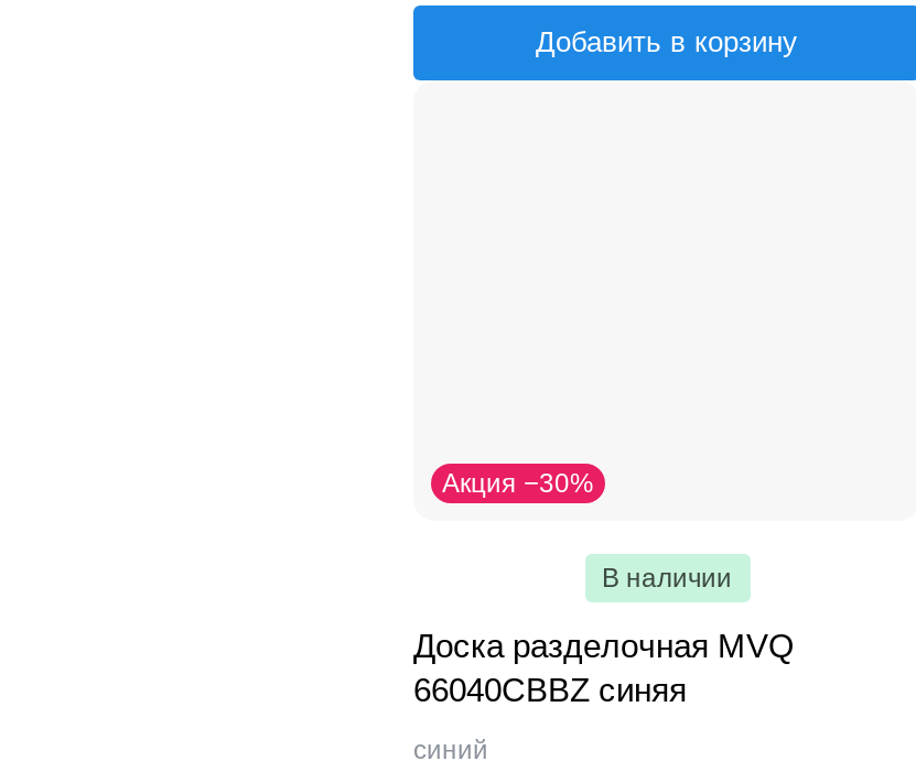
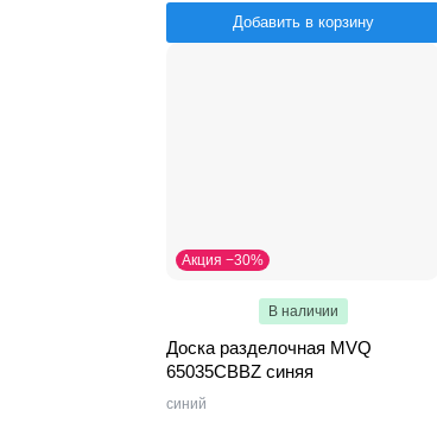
- 66040CBBZ синяя
+ 65035CBBZ синяя
